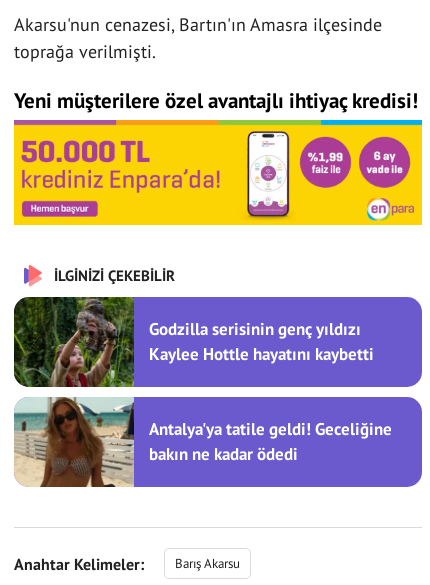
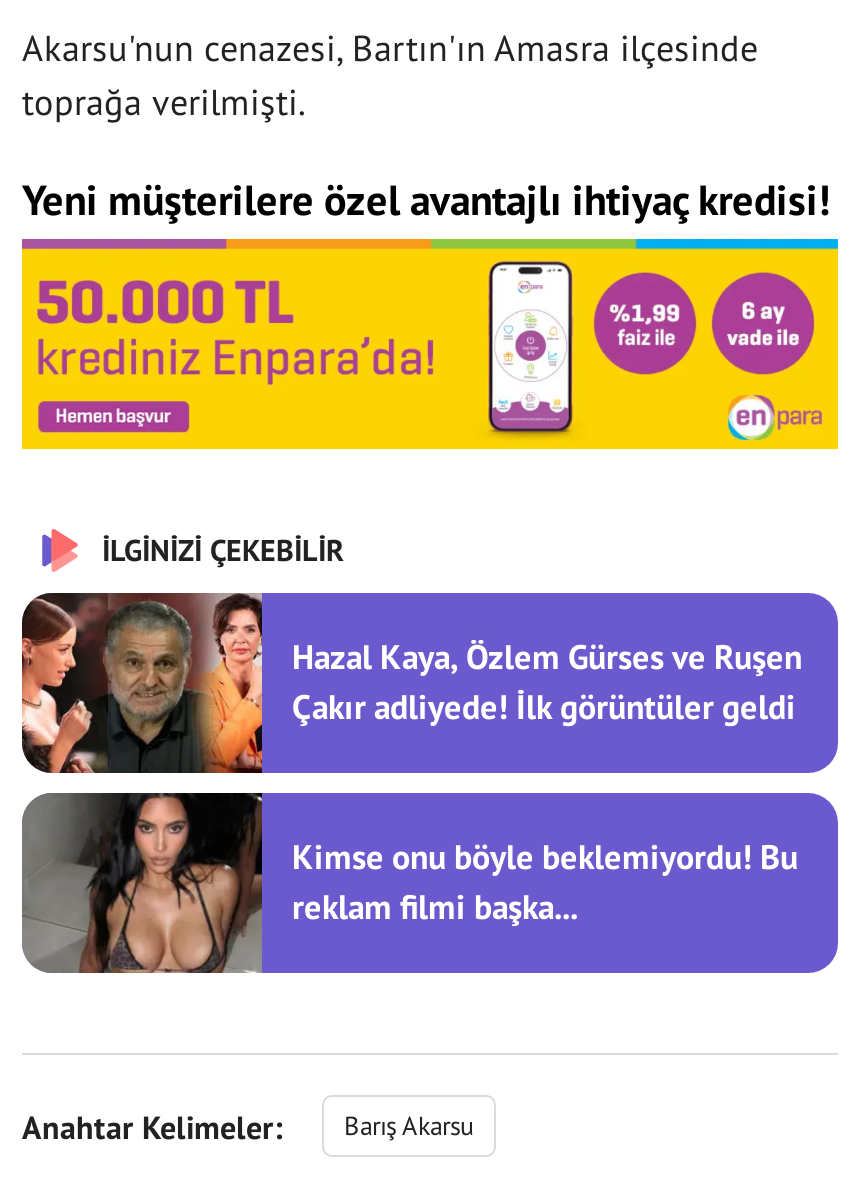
- [image]
- Godzilla serisinin genç yıldızı
- Kaylee Hottle hayatını kaybetti
+ [image]
+ Hazal Kaya, Özlem Gürses ve Ruşen
+ Çakır adliyede! İlk görüntüler geldi

- [image]
- Antalya'ya tatile geldi! Geceliğine
- bakın ne kadar ödedi
+ [image]
+ Kimse onu böyle beklemiyordu! Bu
+ reklam filmi başka...
